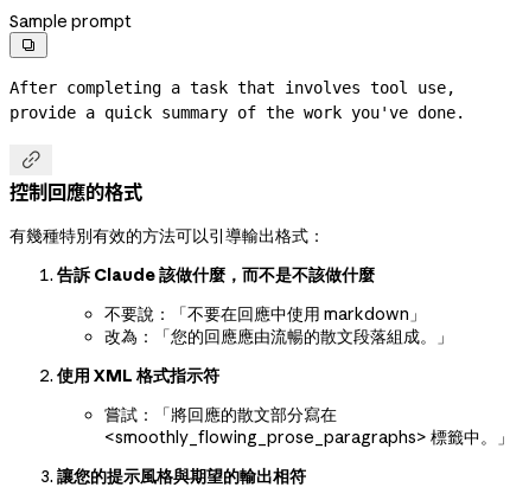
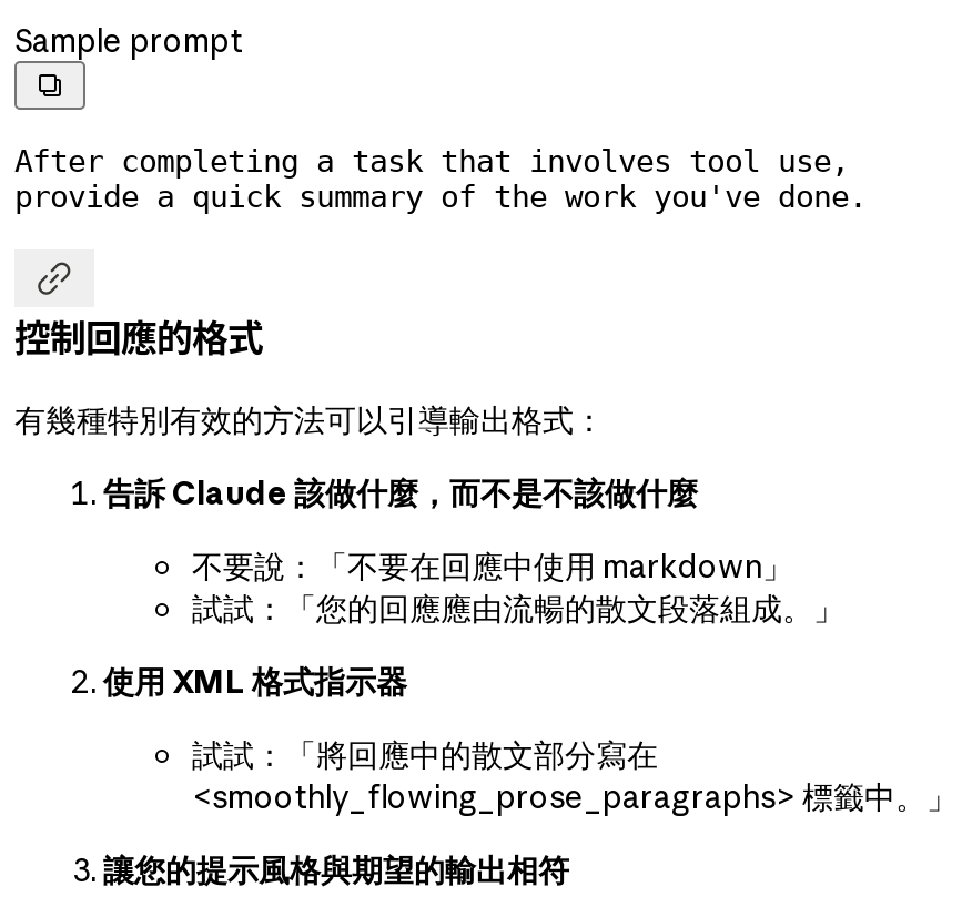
- 改為：「您的回應應由流暢的散文段落組成。」
+ 試試：「您的回應應由流暢的散文段落組成。」

- 使用 XML 格式指示符
+ 使用 XML 格式指示器

- 嘗試：「將回應的散文部分寫在
+ 試試：「將回應中的散文部分寫在
